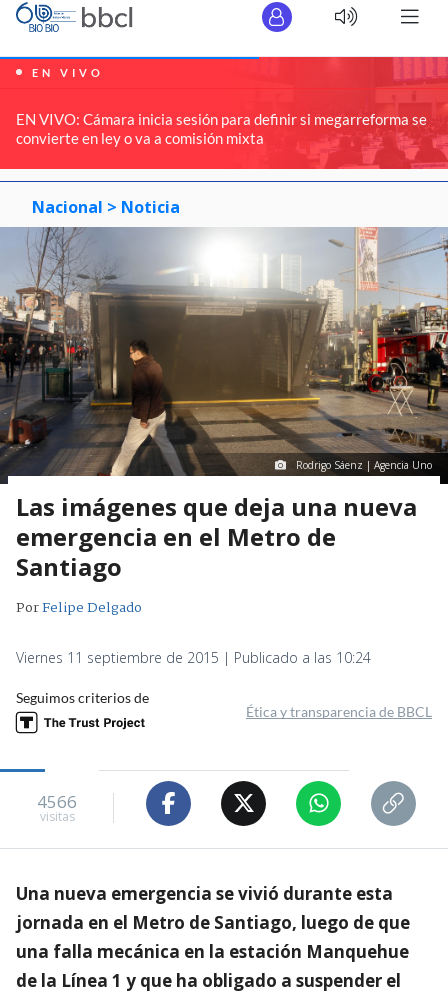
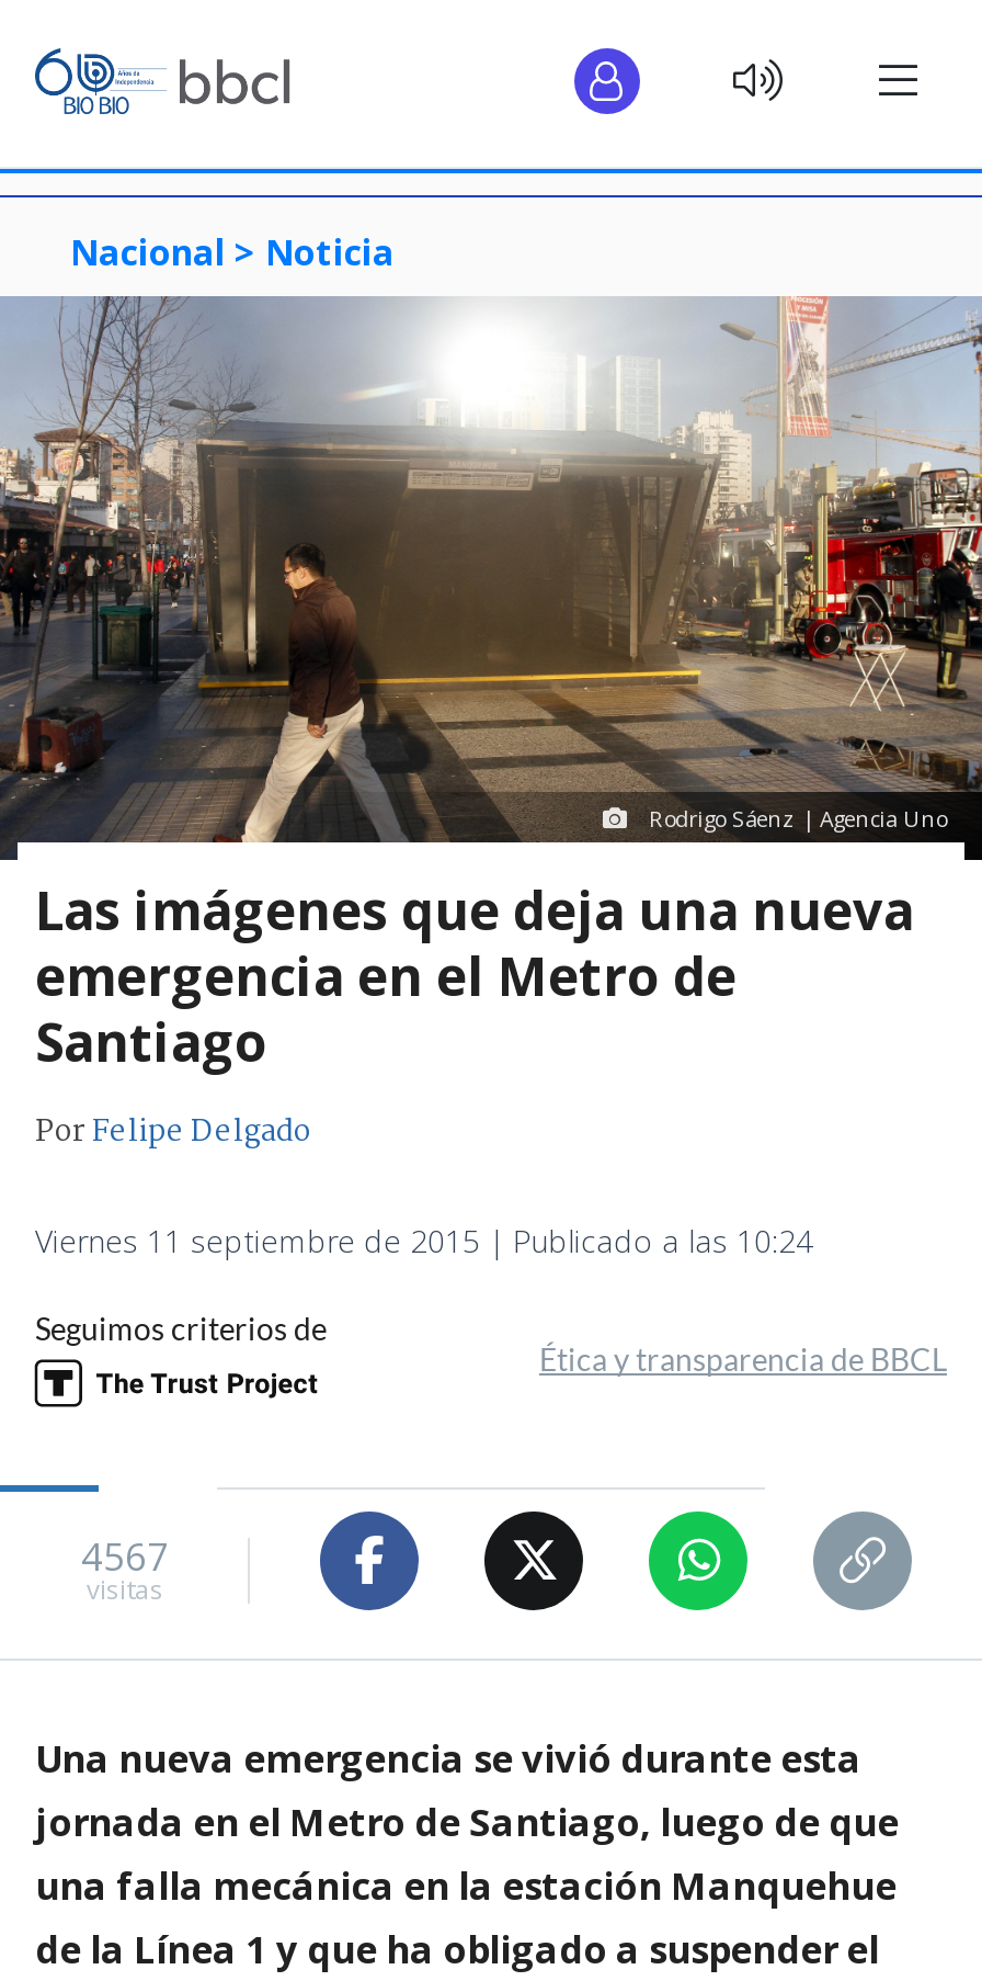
- [image]
- EN VIVO
- EN VIVO: Cámara inicia sesión para definir si megarreforma se
- convierte en ley o va a comisión mixta

- 4566
+ 4567
